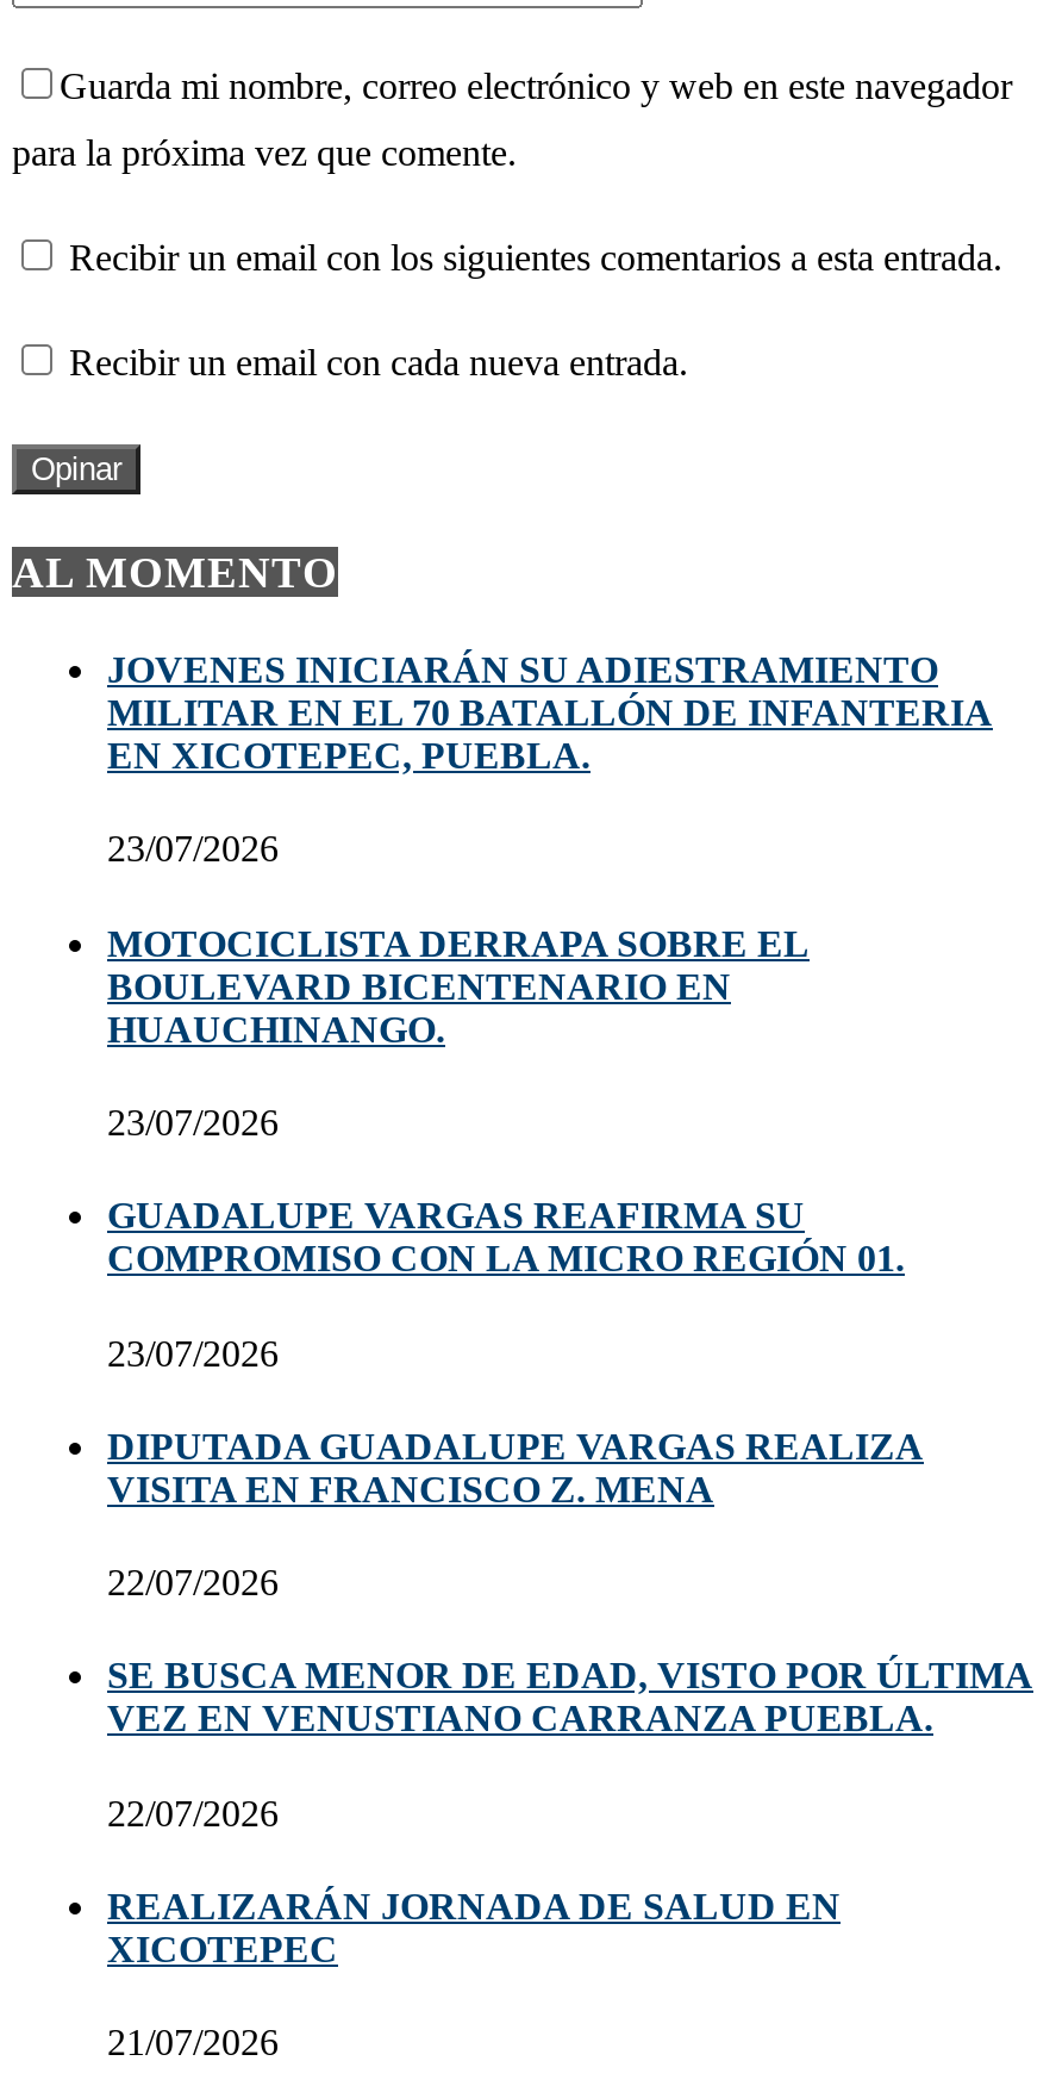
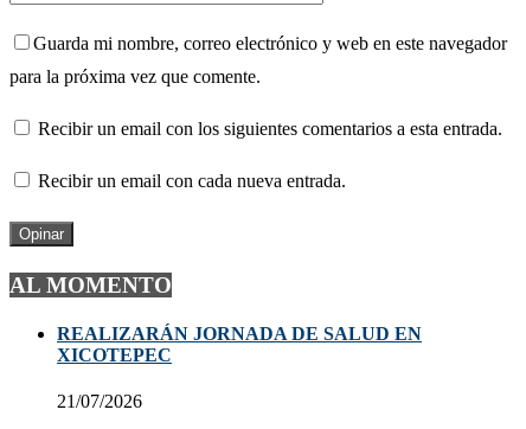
- JOVENES INICIARÁN SU ADIESTRAMIENTO
- MILITAR EN EL 70 BATALLÓN DE INFANTERIA
- EN XICOTEPEC, PUEBLA.
- 23/07/2026
- MOTOCICLISTA DERRAPA SOBRE EL
- BOULEVARD BICENTENARIO EN
- HUAUCHINANGO.
- 23/07/2026
- GUADALUPE VARGAS REAFIRMA SU
- COMPROMISO CON LA MICRO REGIÓN 01.
- 23/07/2026
- DIPUTADA GUADALUPE VARGAS REALIZA
- VISITA EN FRANCISCO Z. MENA
- 22/07/2026
- SE BUSCA MENOR DE EDAD, VISTO POR ÚLTIMA
- VEZ EN VENUSTIANO CARRANZA PUEBLA.
- 22/07/2026
